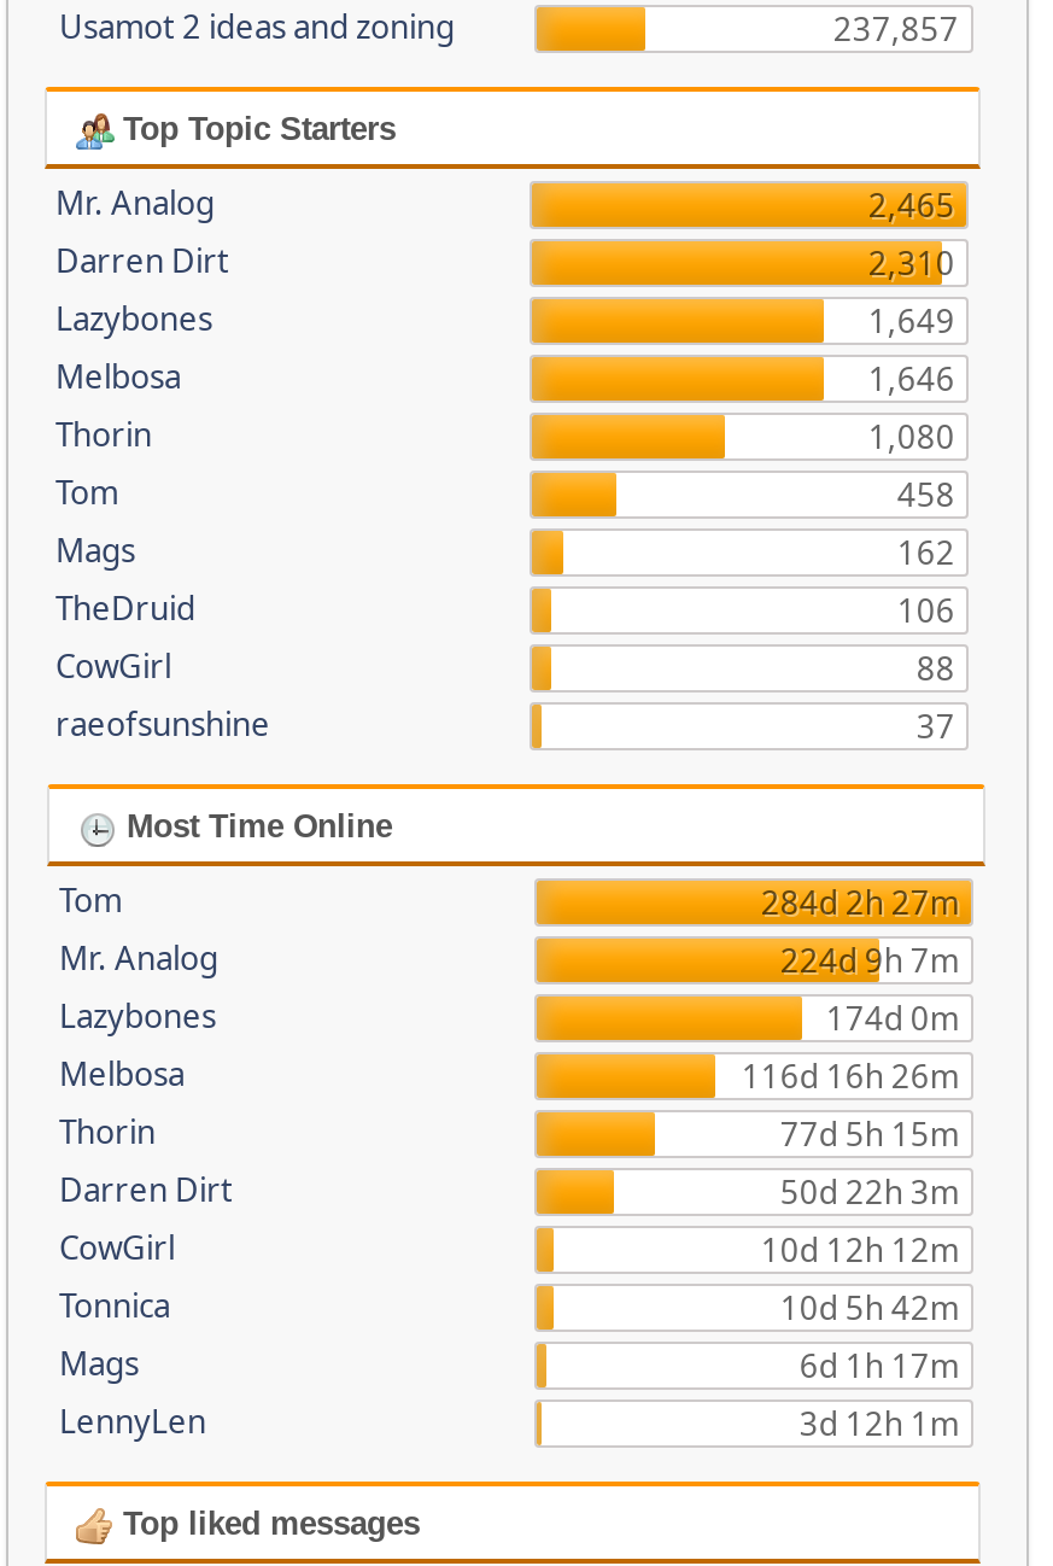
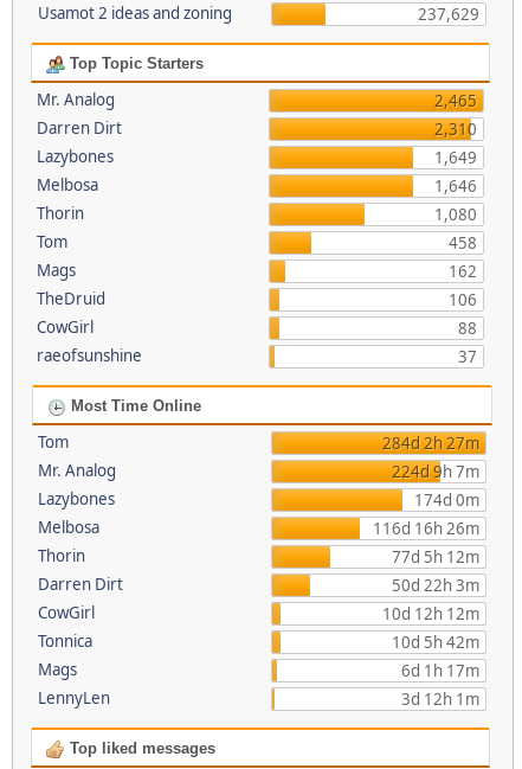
- 237,857
+ 237,629

- 77d 5h 15m
+ 77d 5h 12m
